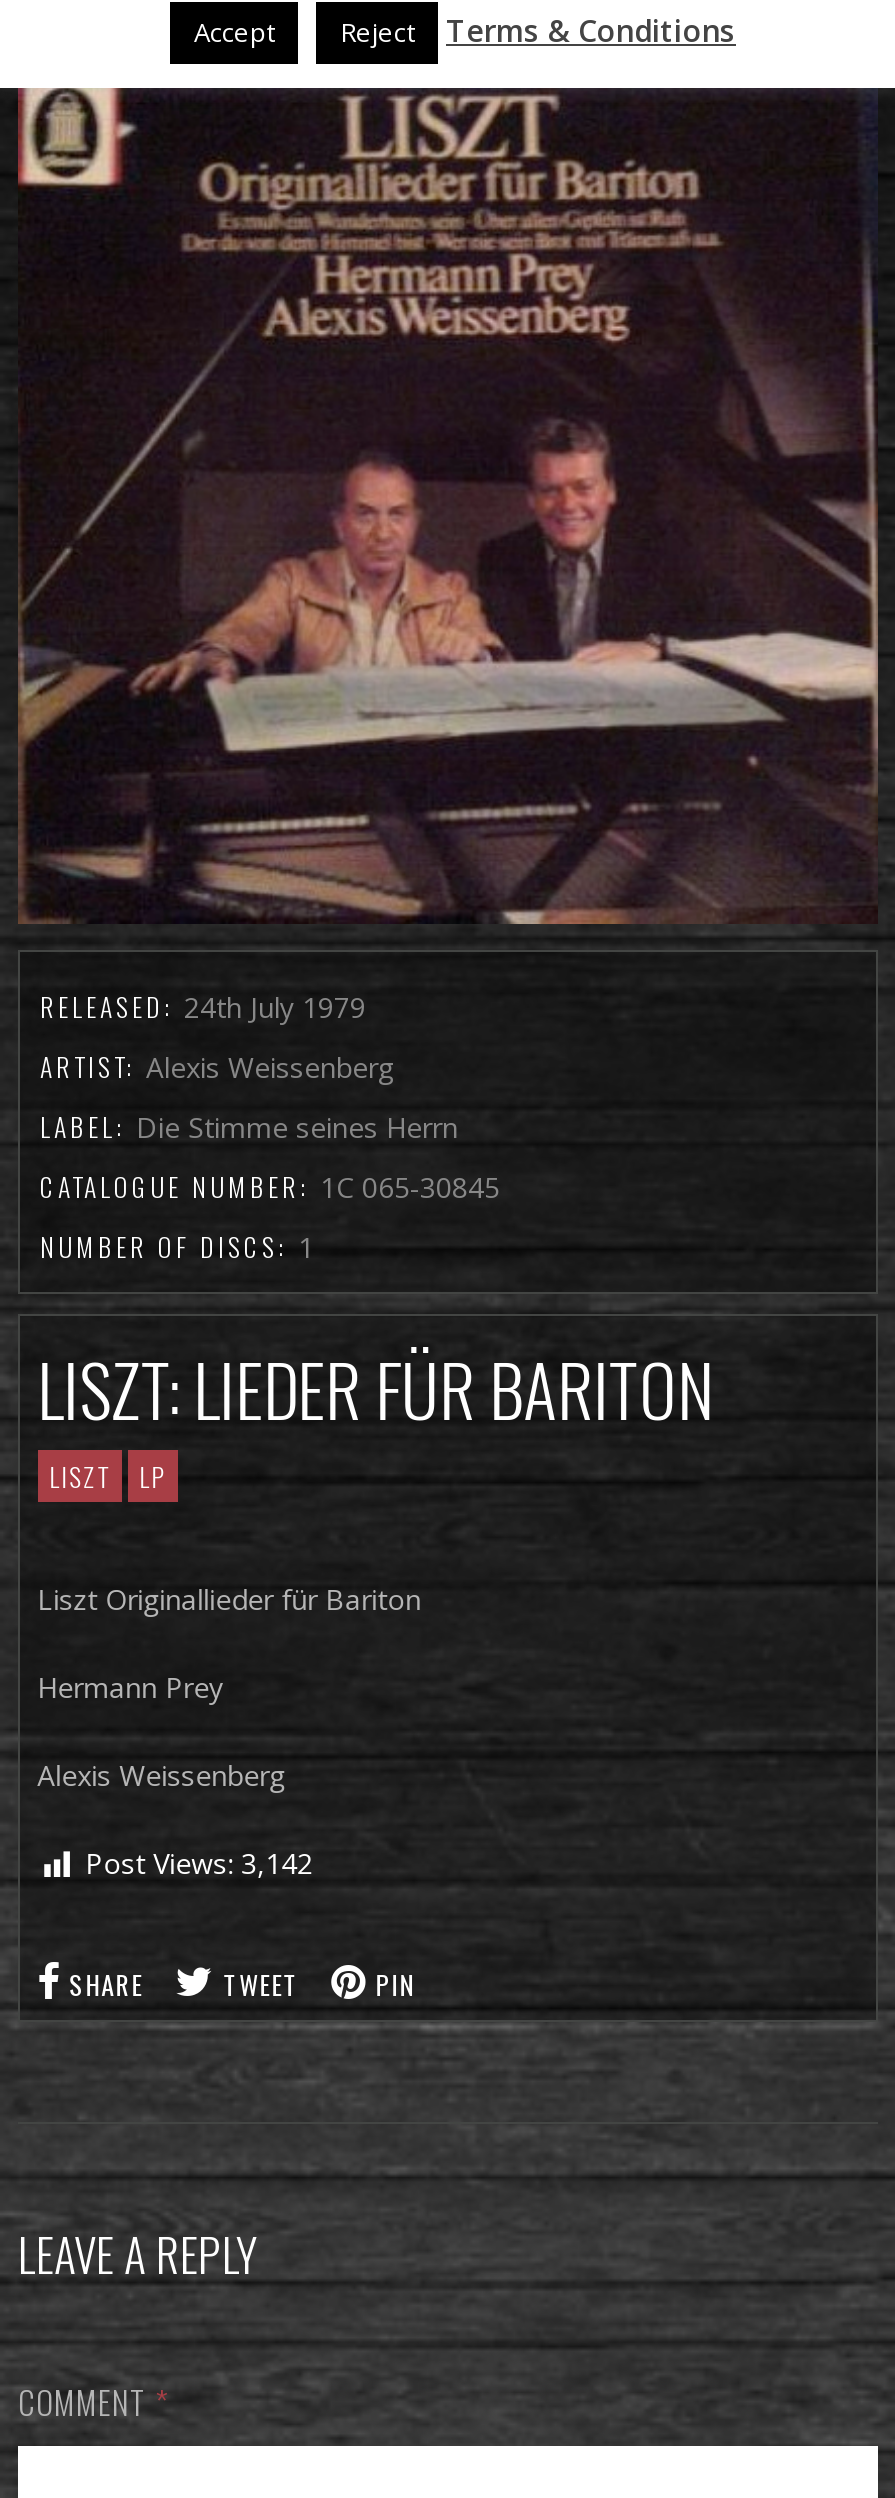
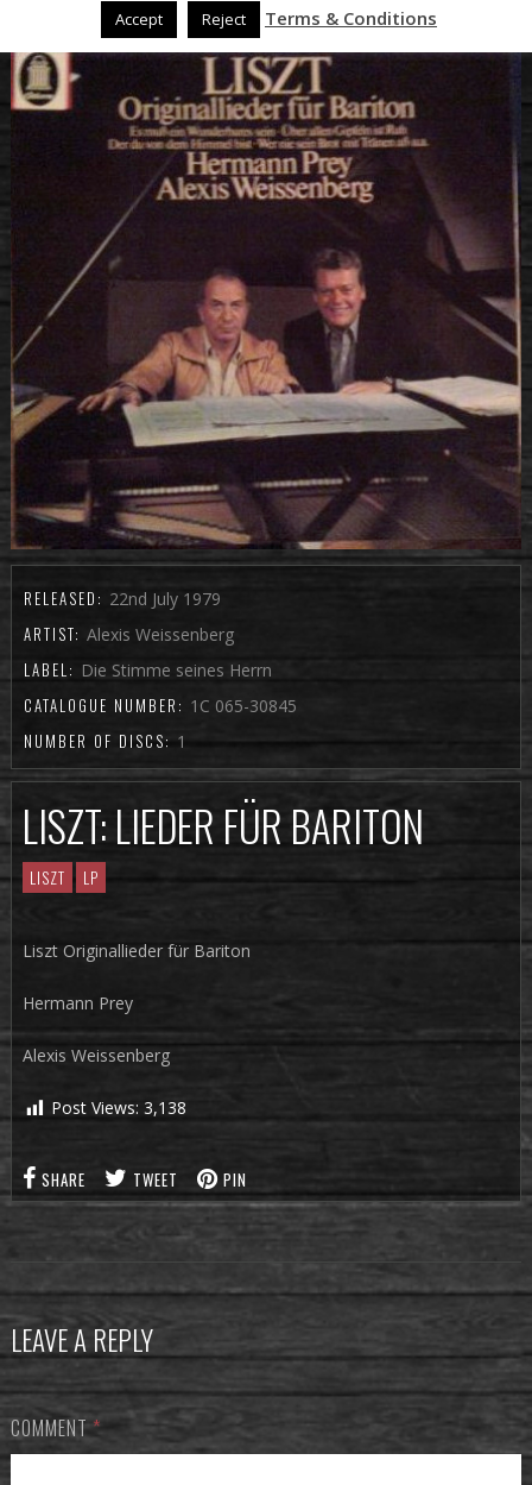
- RELEASED: 24th July 1979
+ RELEASED: 22nd July 1979

- Post Views: 3,142
+ Post Views: 3,138
